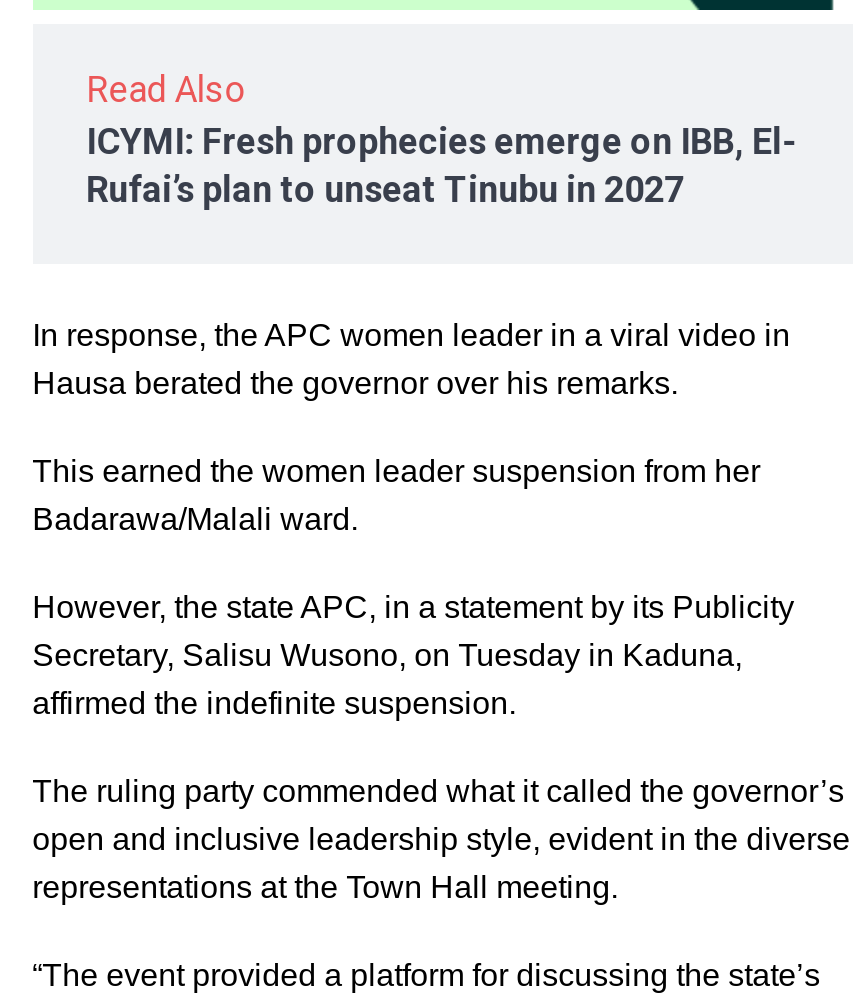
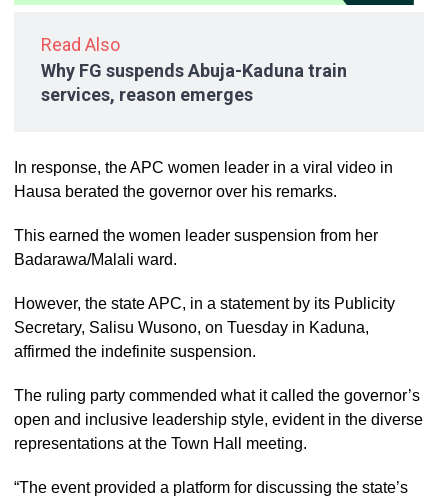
- ICYMI: Fresh prophecies emerge on IBB, El-
- Rufai’s plan to unseat Tinubu in 2027
+ Why FG suspends Abuja-Kaduna train
+ services, reason emerges
